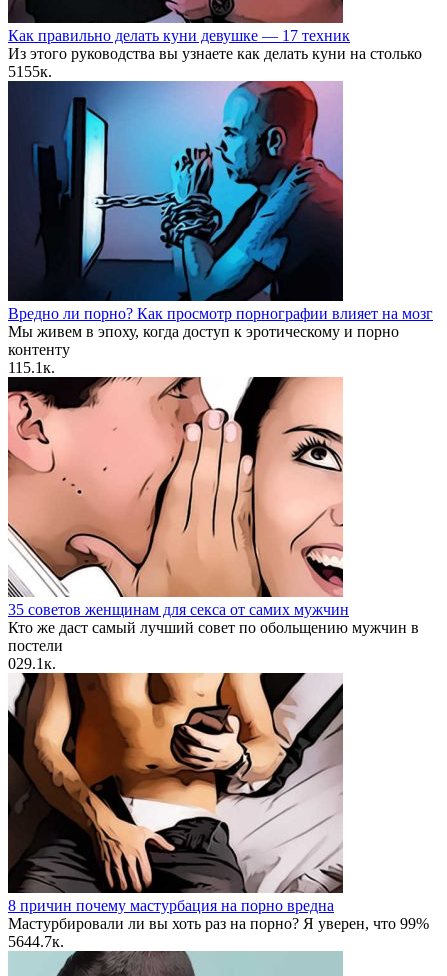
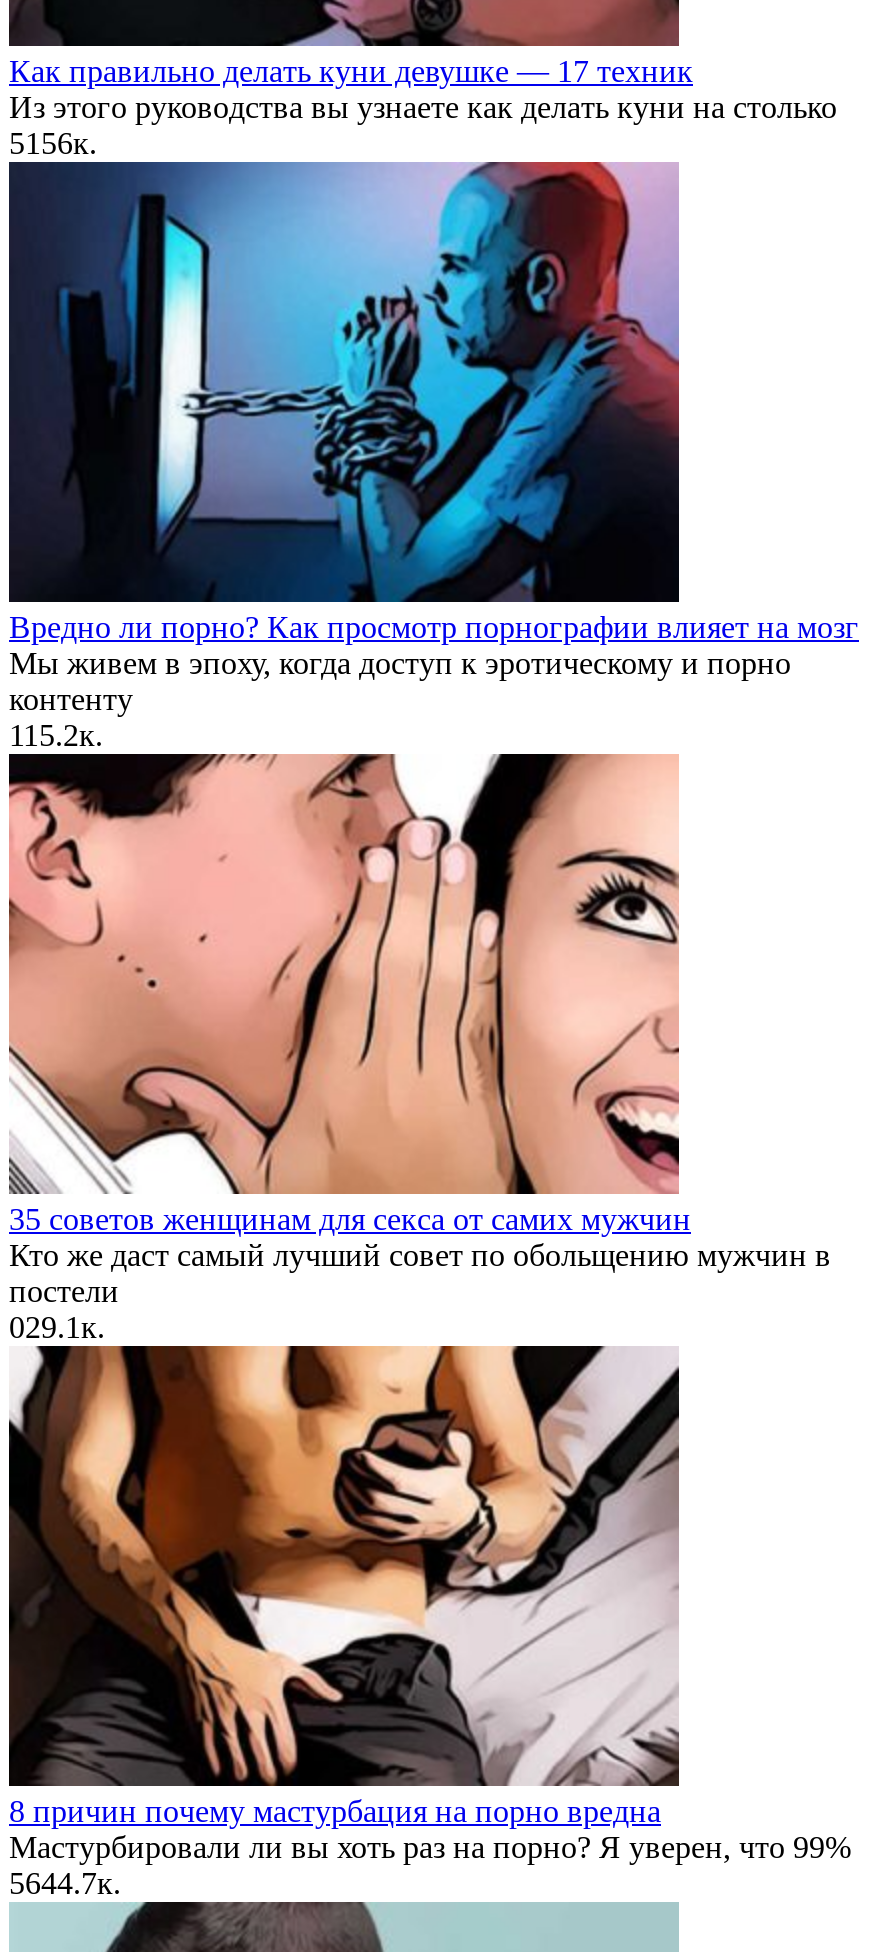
- 5155к.
+ 5156к.

- 1 15.1к.
+ 1 15.2к.
